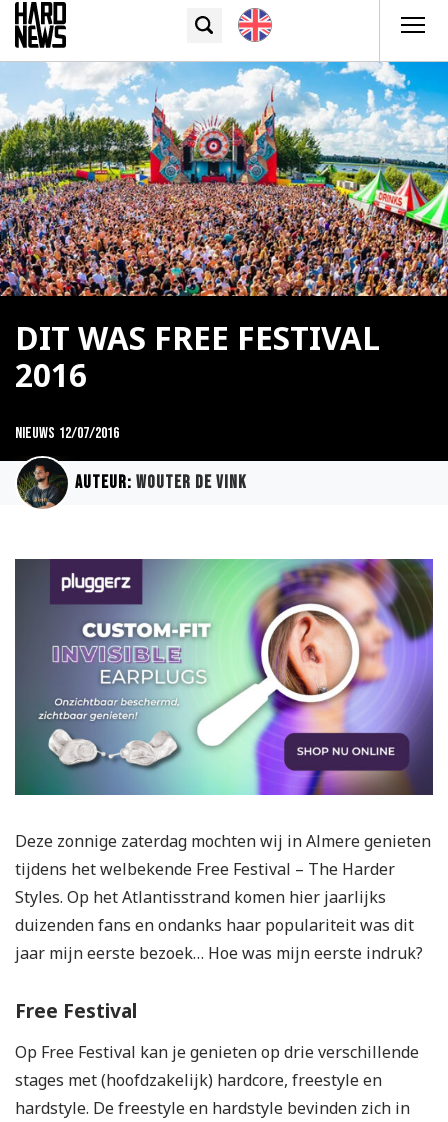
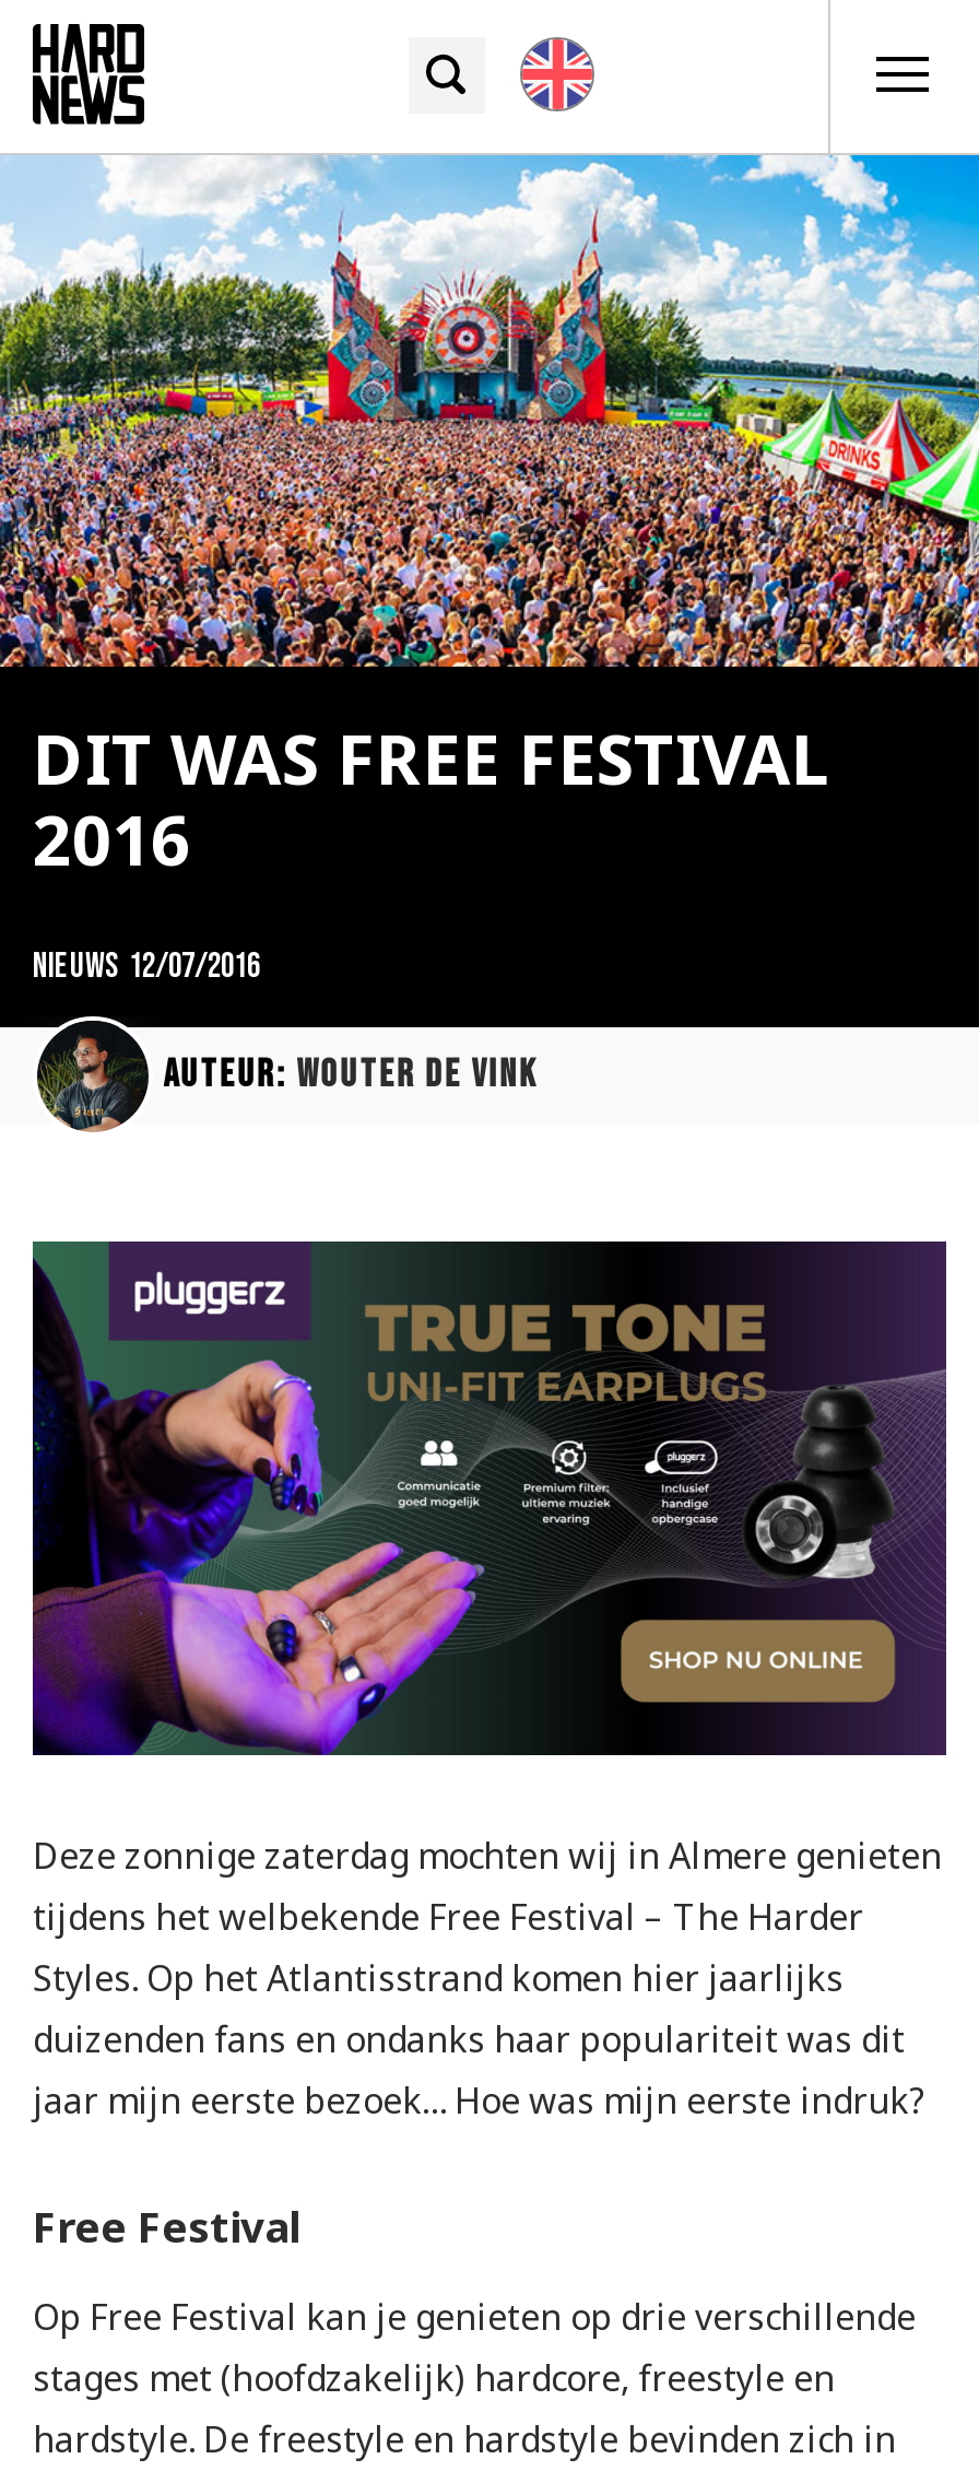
- [image]
+ [image]
